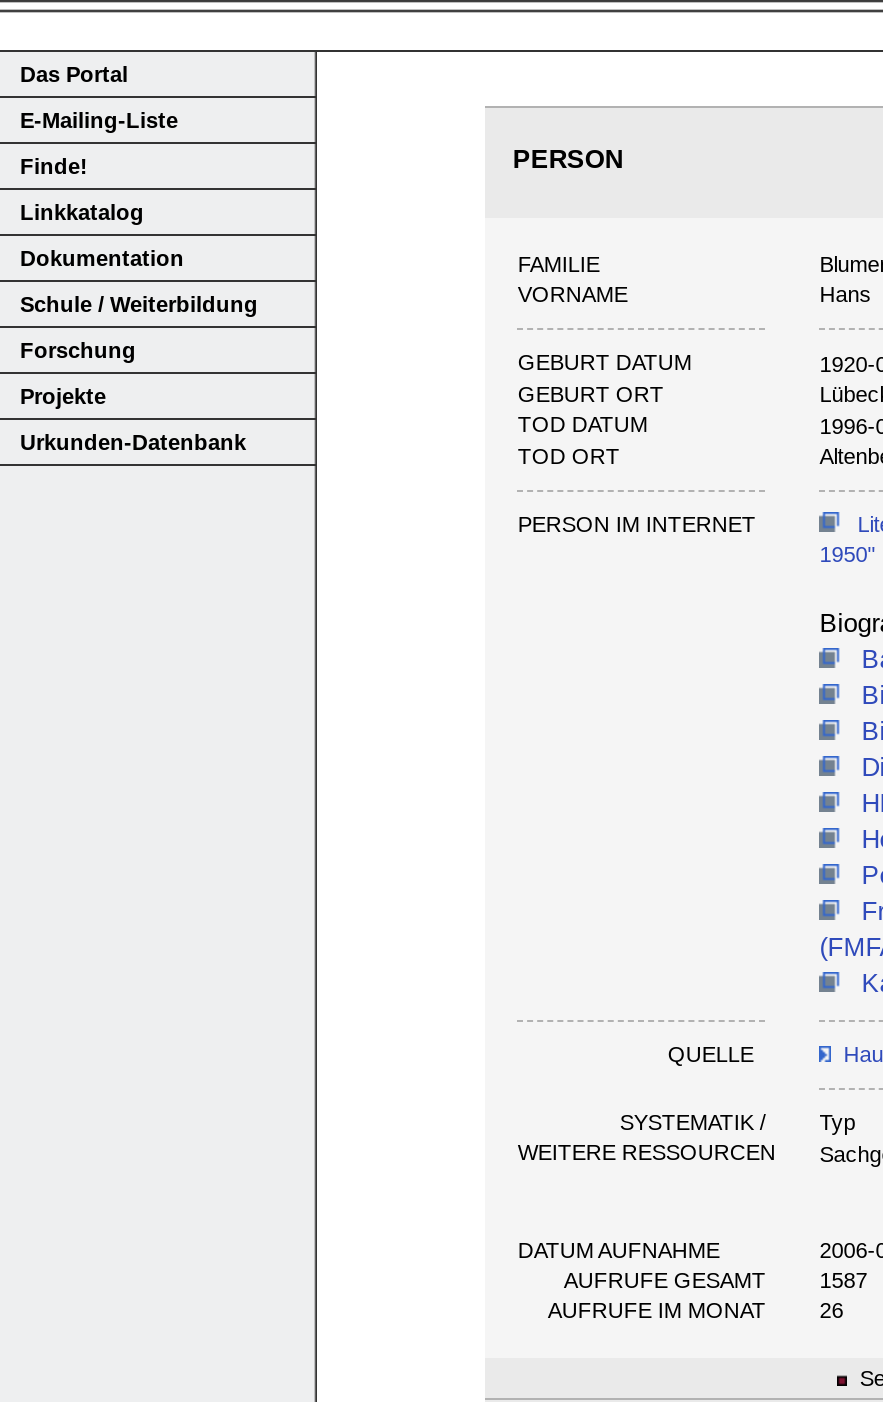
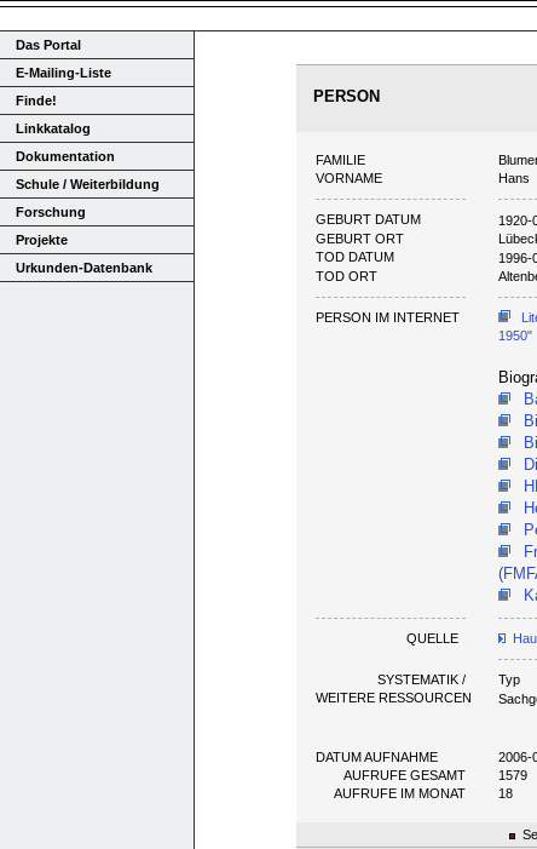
- 1587
+ 1579

- 26
+ 18
